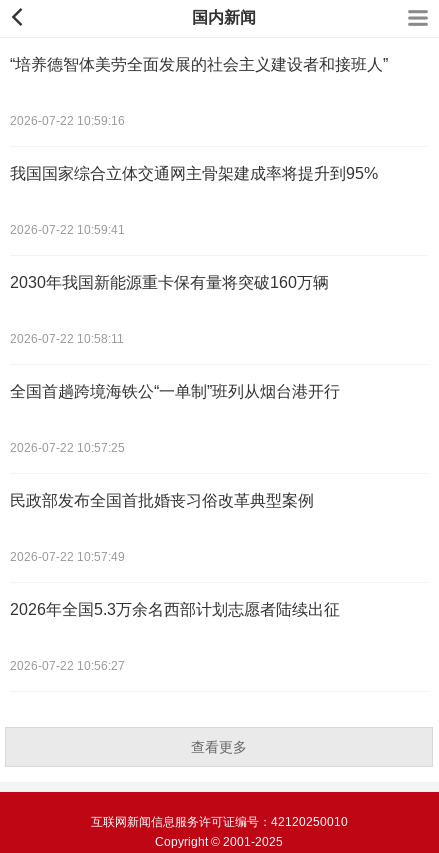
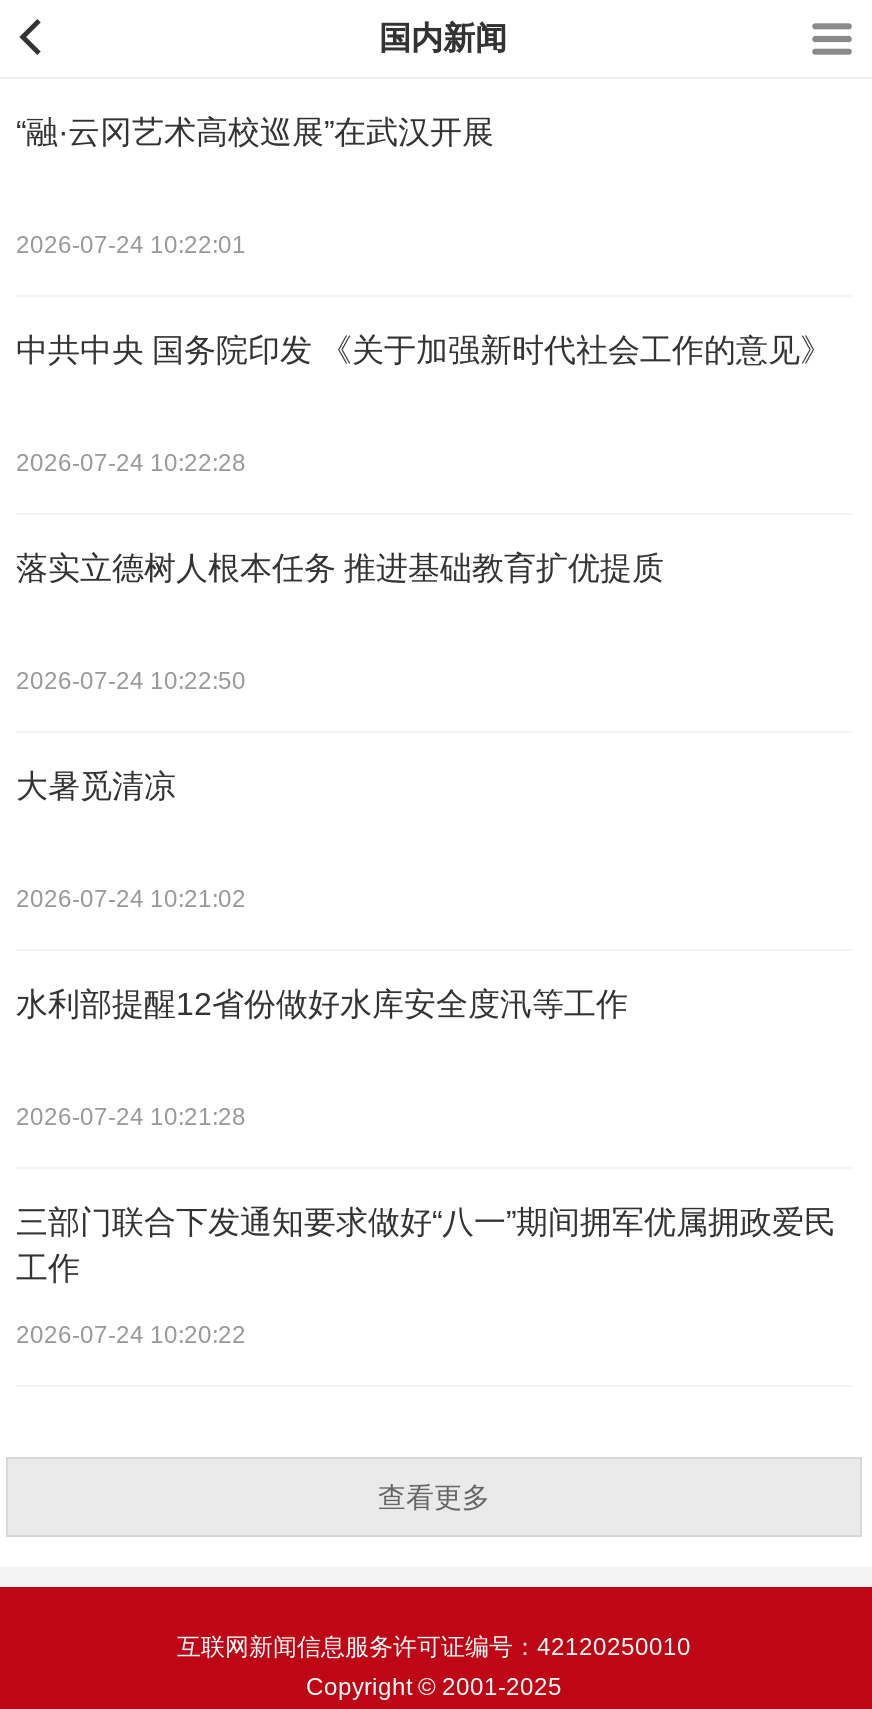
- “培养德智体美劳全面发展的社会主义建设者和接班人”
+ “融·云冈艺术高校巡展”在武汉开展

- 2026-07-22 10:59:16
+ 2026-07-24 10:22:01

- 我国国家综合立体交通网主骨架建成率将提升到95%
+ 中共中央 国务院印发 《关于加强新时代社会工作的意见》

- 2026-07-22 10:59:41
+ 2026-07-24 10:22:28

- 2030年我国新能源重卡保有量将突破160万辆
+ 落实立德树人根本任务 推进基础教育扩优提质

- 2026-07-22 10:58:11
+ 2026-07-24 10:22:50

- 全国首趟跨境海铁公“一单制”班列从烟台港开行
+ 大暑觅清凉

- 2026-07-22 10:57:25
+ 2026-07-24 10:21:02

- 民政部发布全国首批婚丧习俗改革典型案例
+ 水利部提醒12省份做好水库安全度汛等工作

- 2026-07-22 10:57:49
+ 2026-07-24 10:21:28

- 2026年全国5.3万余名西部计划志愿者陆续出征
+ 三部门联合下发通知要求做好“八一”期间拥军优属拥政爱民
+ 工作

- 2026-07-22 10:56:27
+ 2026-07-24 10:20:22
